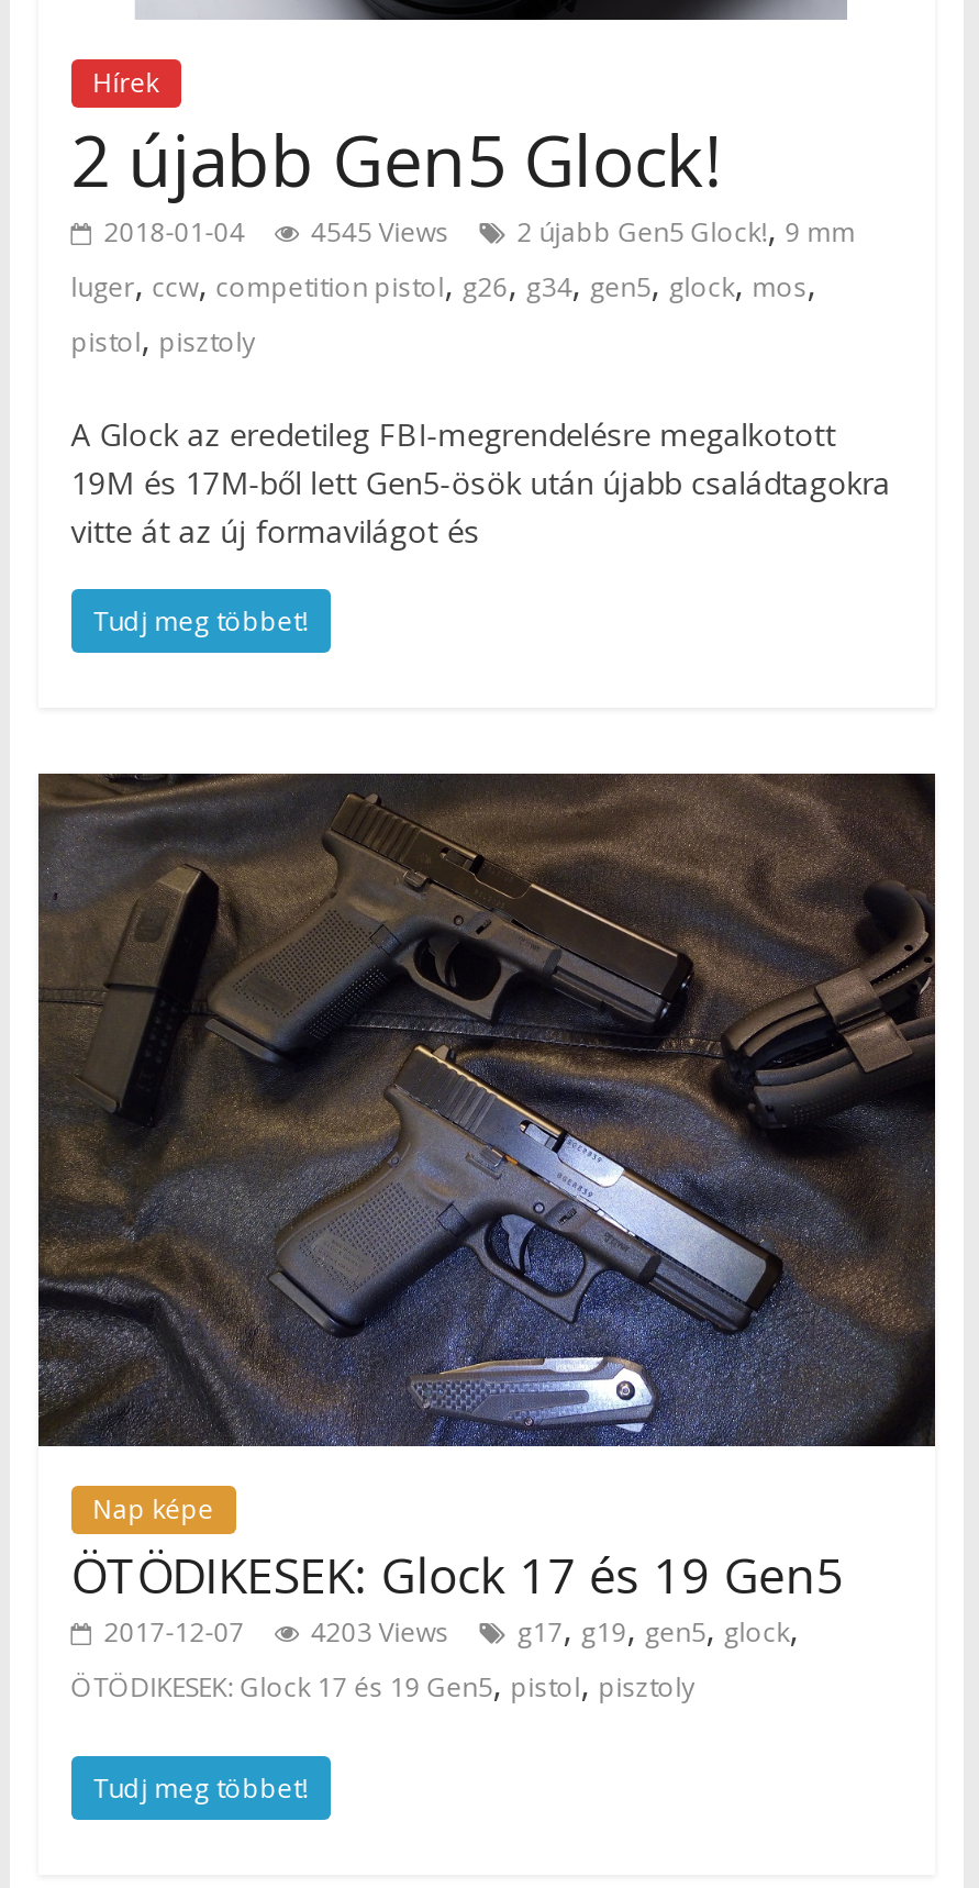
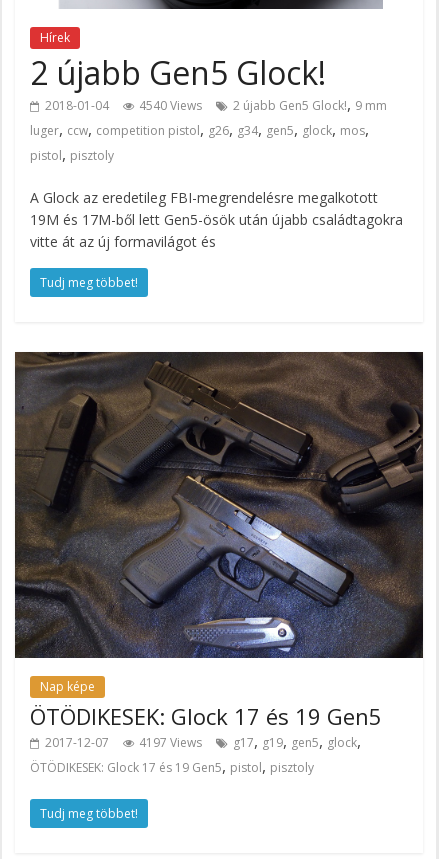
- 2018-01-04 4545 Views 2 újabb Gen5 Glock!, 9 mm
+ 2018-01-04 4540 Views 2 újabb Gen5 Glock!, 9 mm

- 2017-12-07 4203 Views g17, g19, gen5, glock,
+ 2017-12-07 4197 Views g17, g19, gen5, glock,
